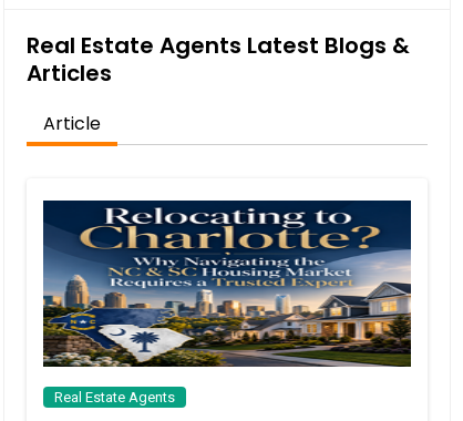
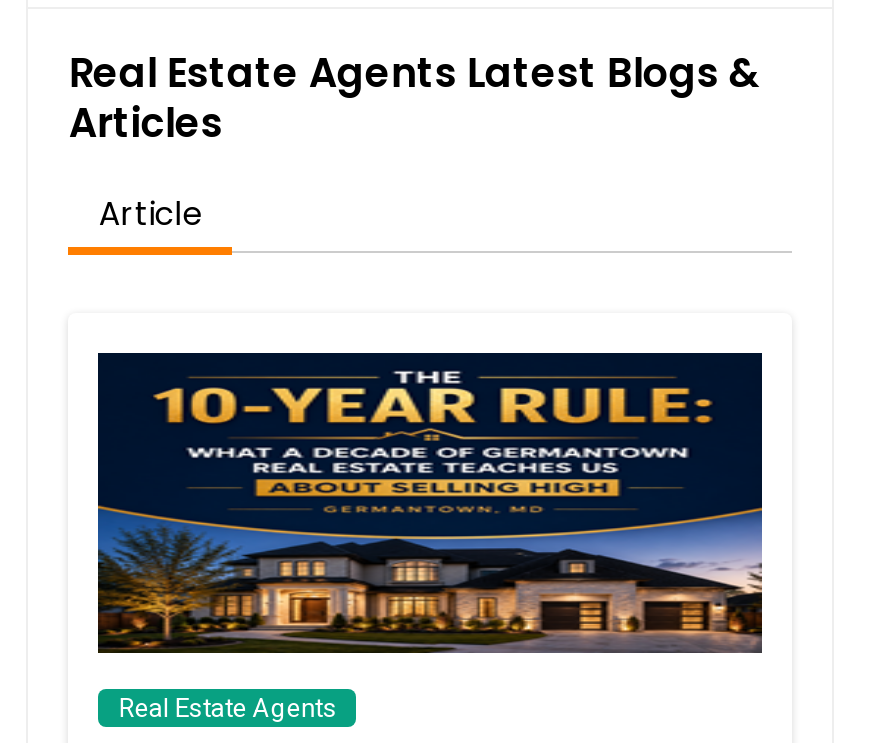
- [image]
+ [image]
